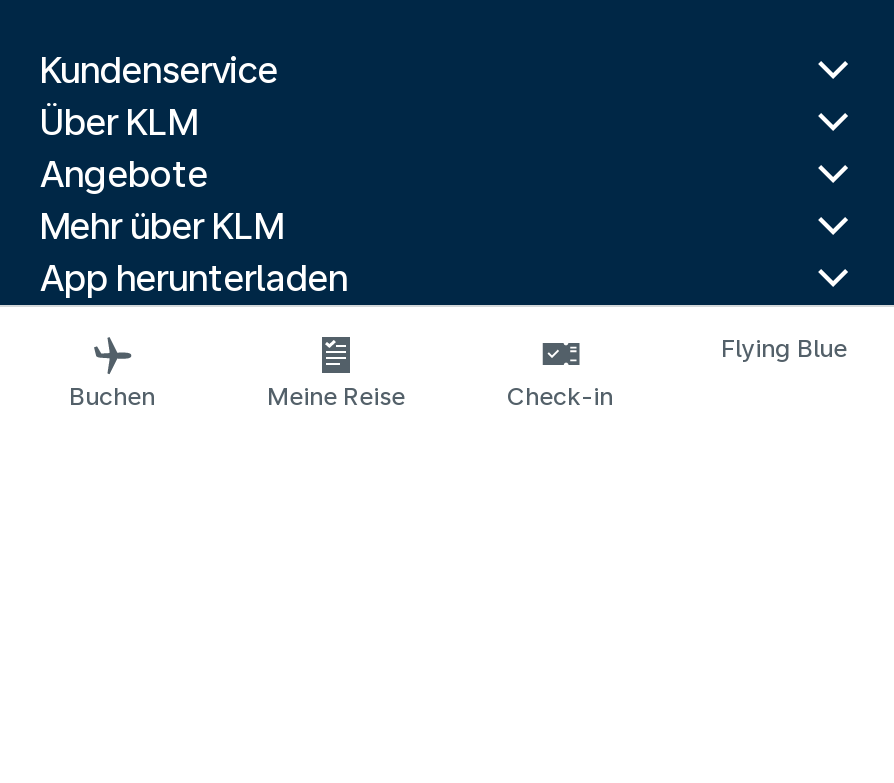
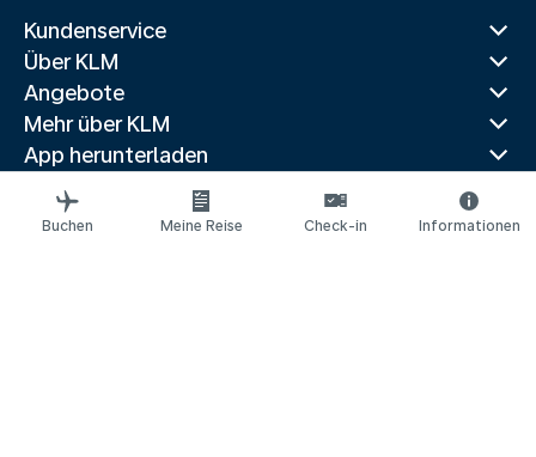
- Flying Blue
+ Informationen
